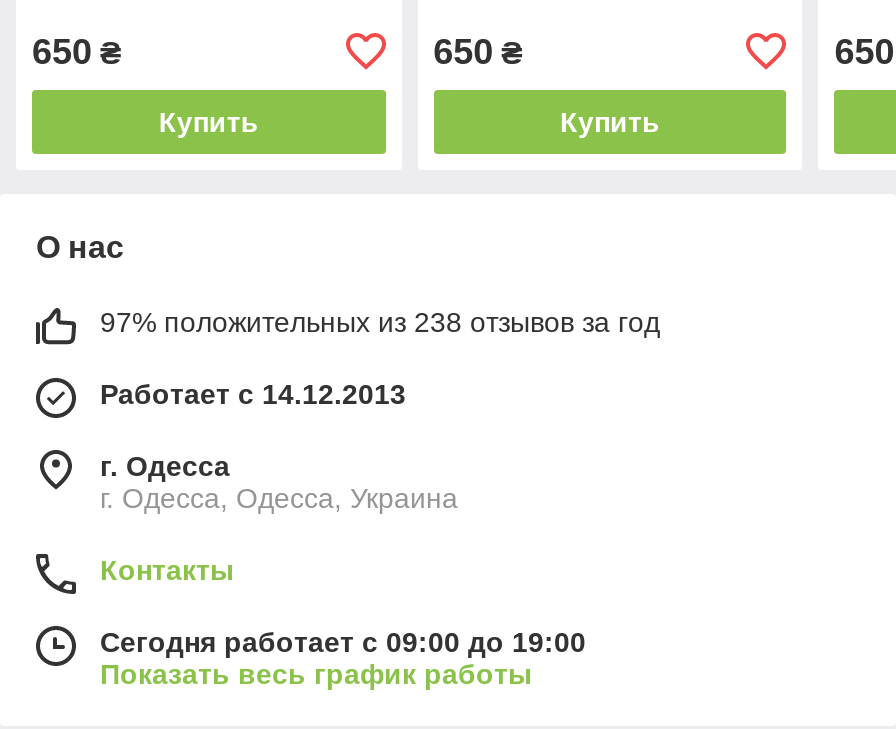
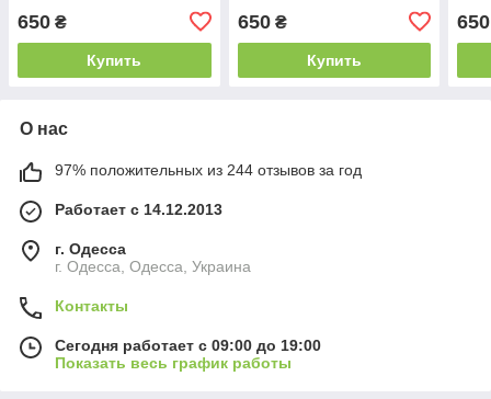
- 97% положительных из 238 отзывов за год
+ 97% положительных из 244 отзывов за год
